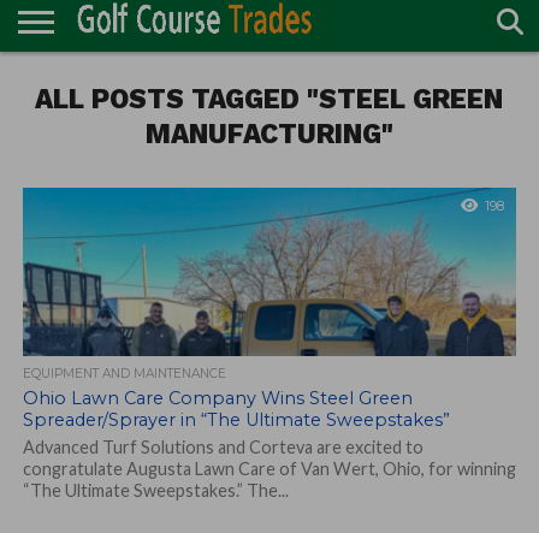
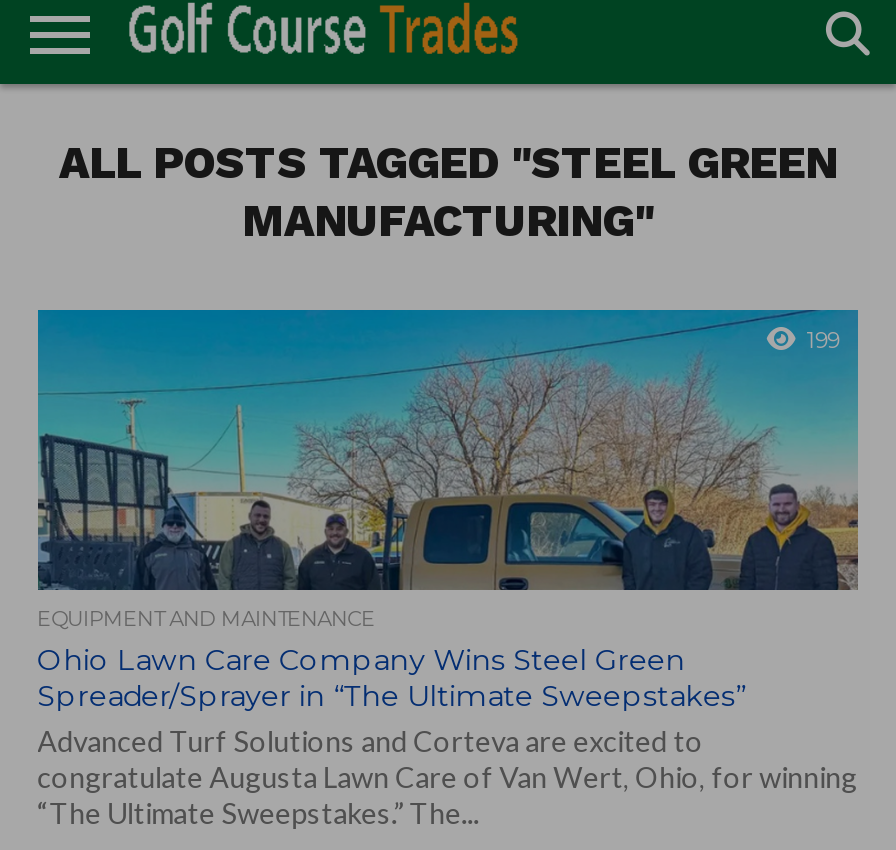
- 198
+ 199
